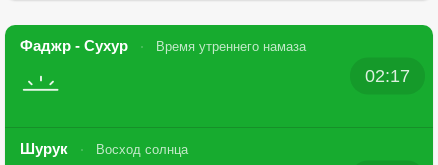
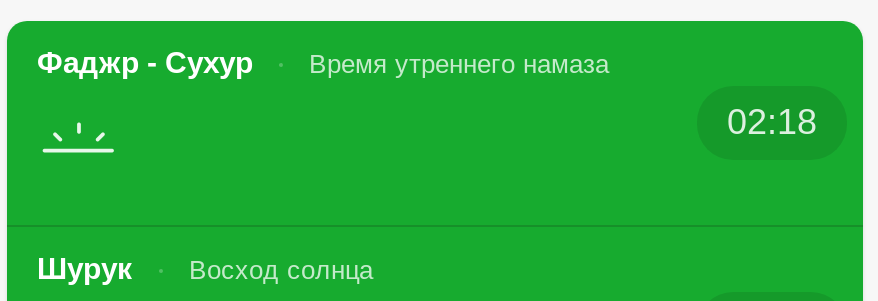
- 02:17
+ 02:18
